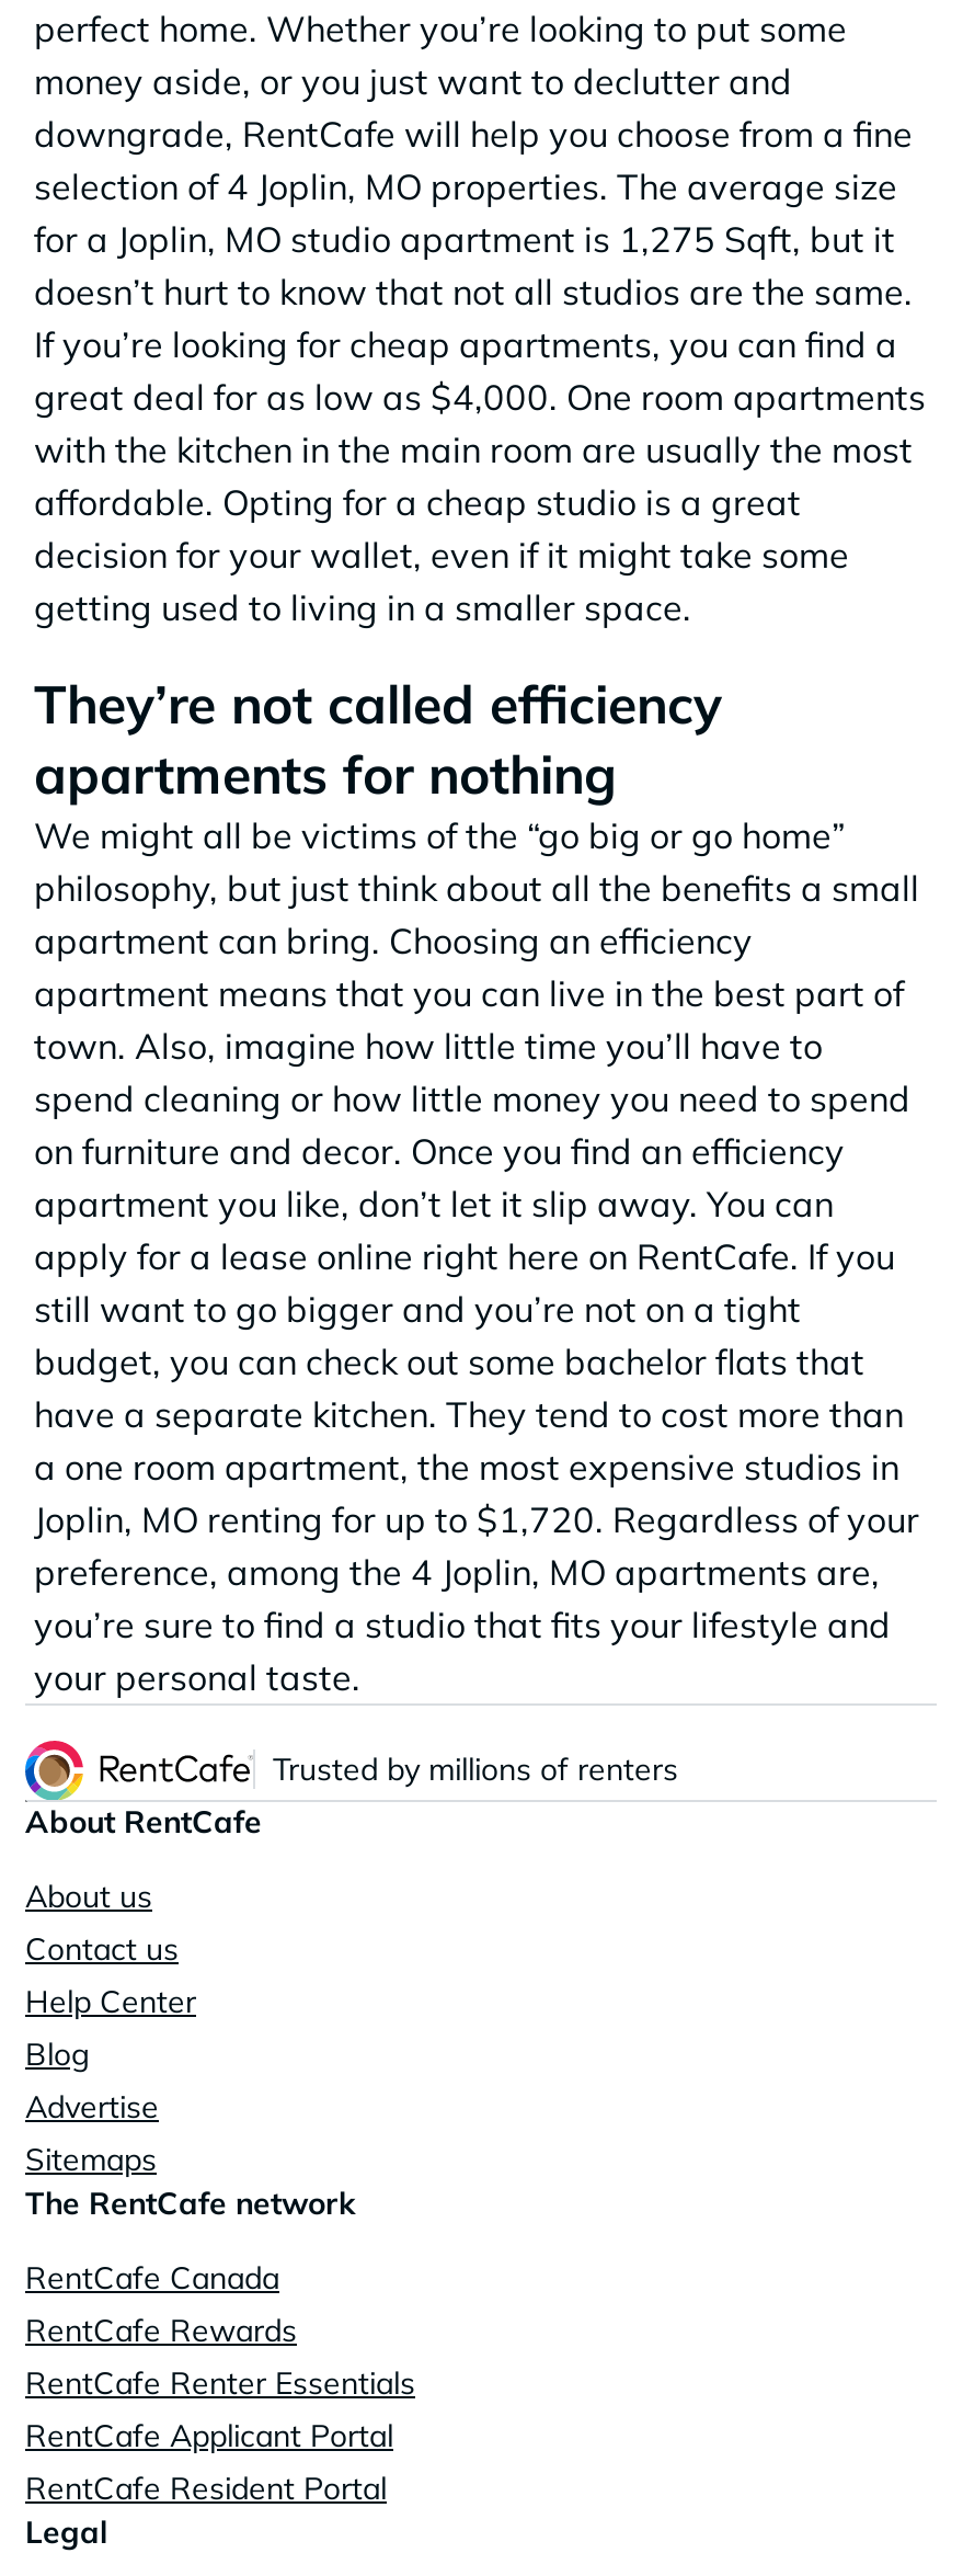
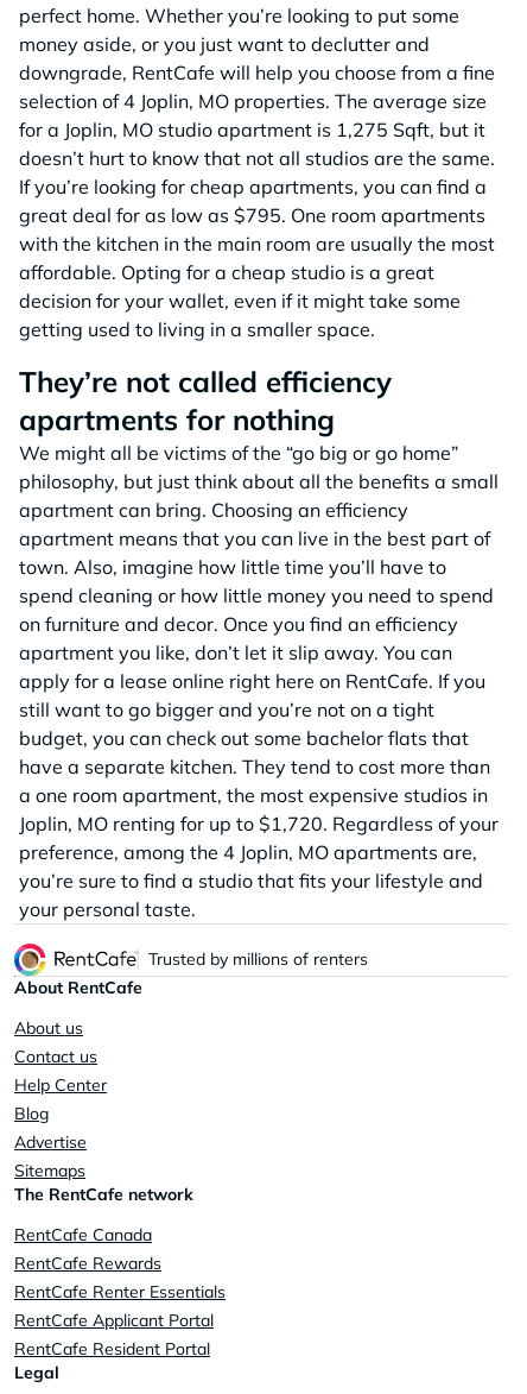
- great deal for as low as $4,000. One room apartments
+ great deal for as low as $795. One room apartments
